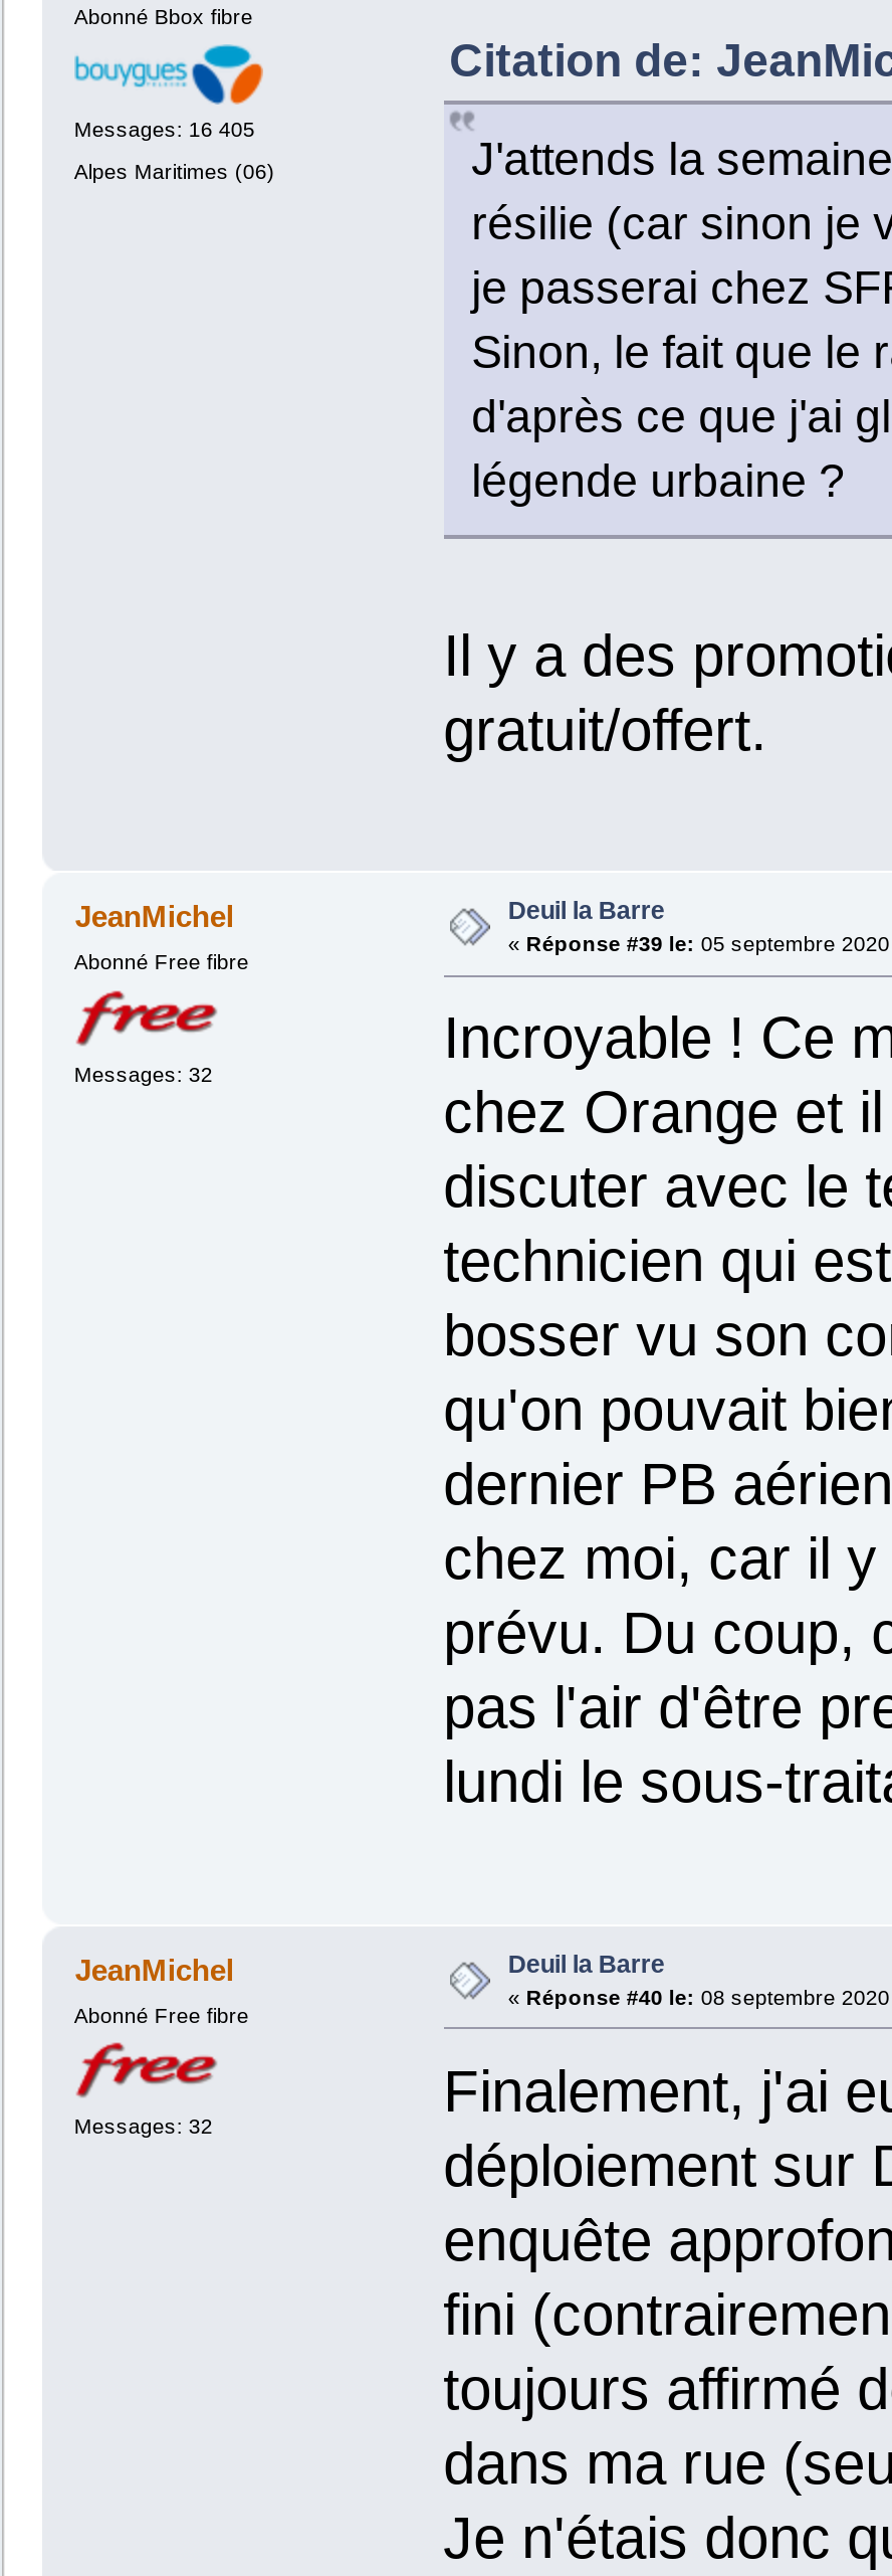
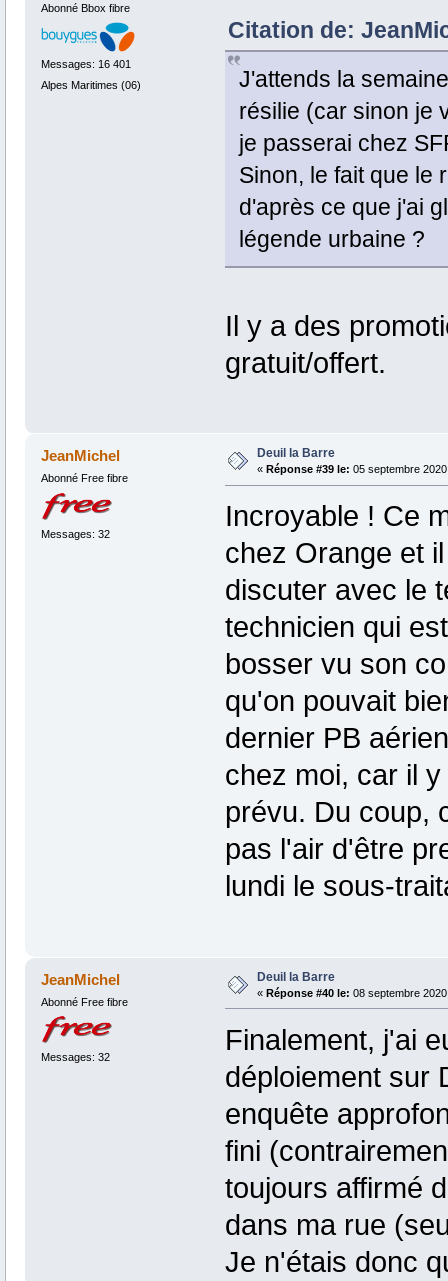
- Messages: 16 405
+ Messages: 16 401
